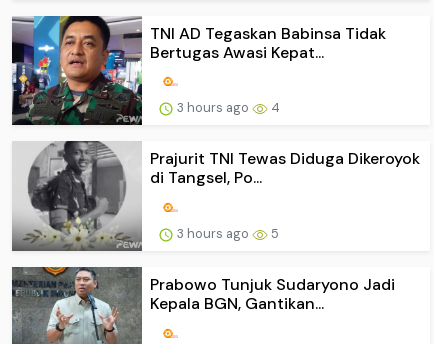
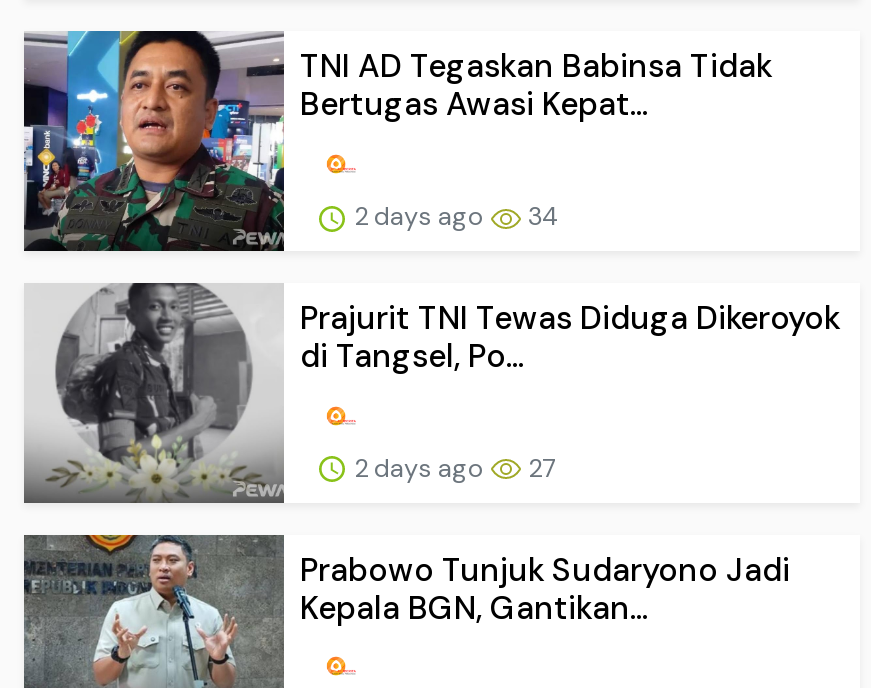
- 3 hours ago
+ 2 days ago

- 4
+ 34

- 3 hours ago
+ 2 days ago

- 5
+ 27
